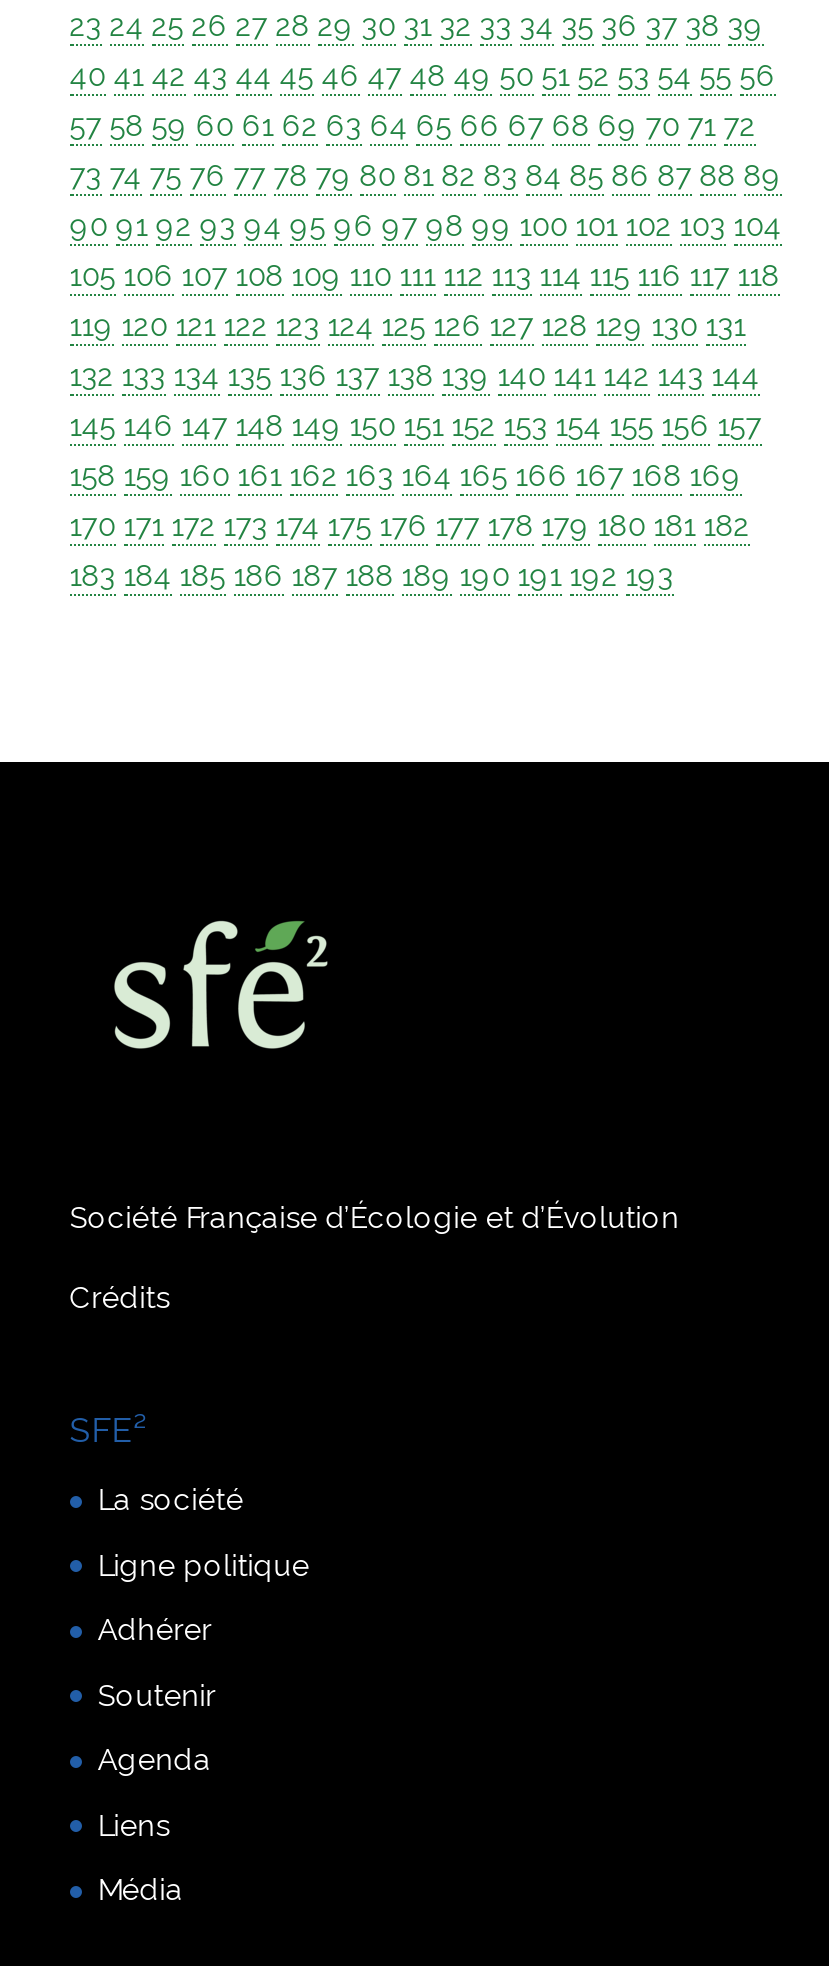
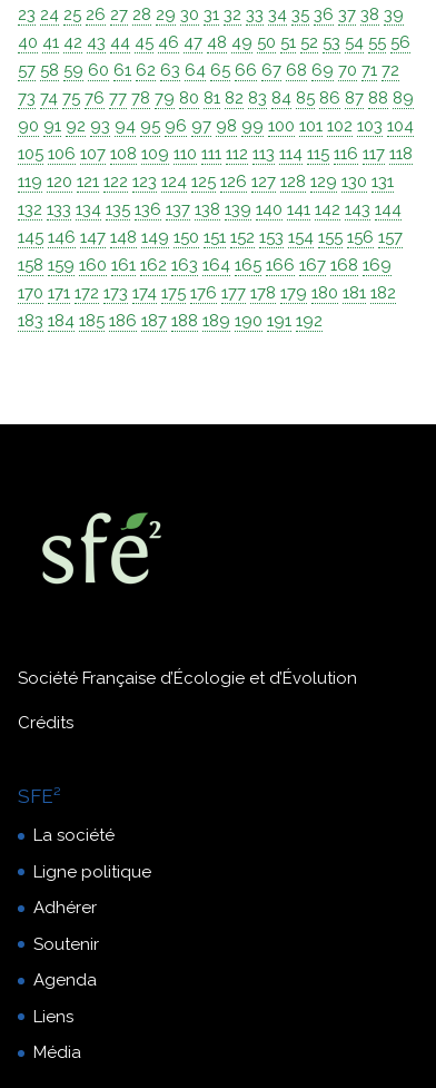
- 183 184 185 186 187 188 189 190 191 192 193
+ 183 184 185 186 187 188 189 190 191 192
